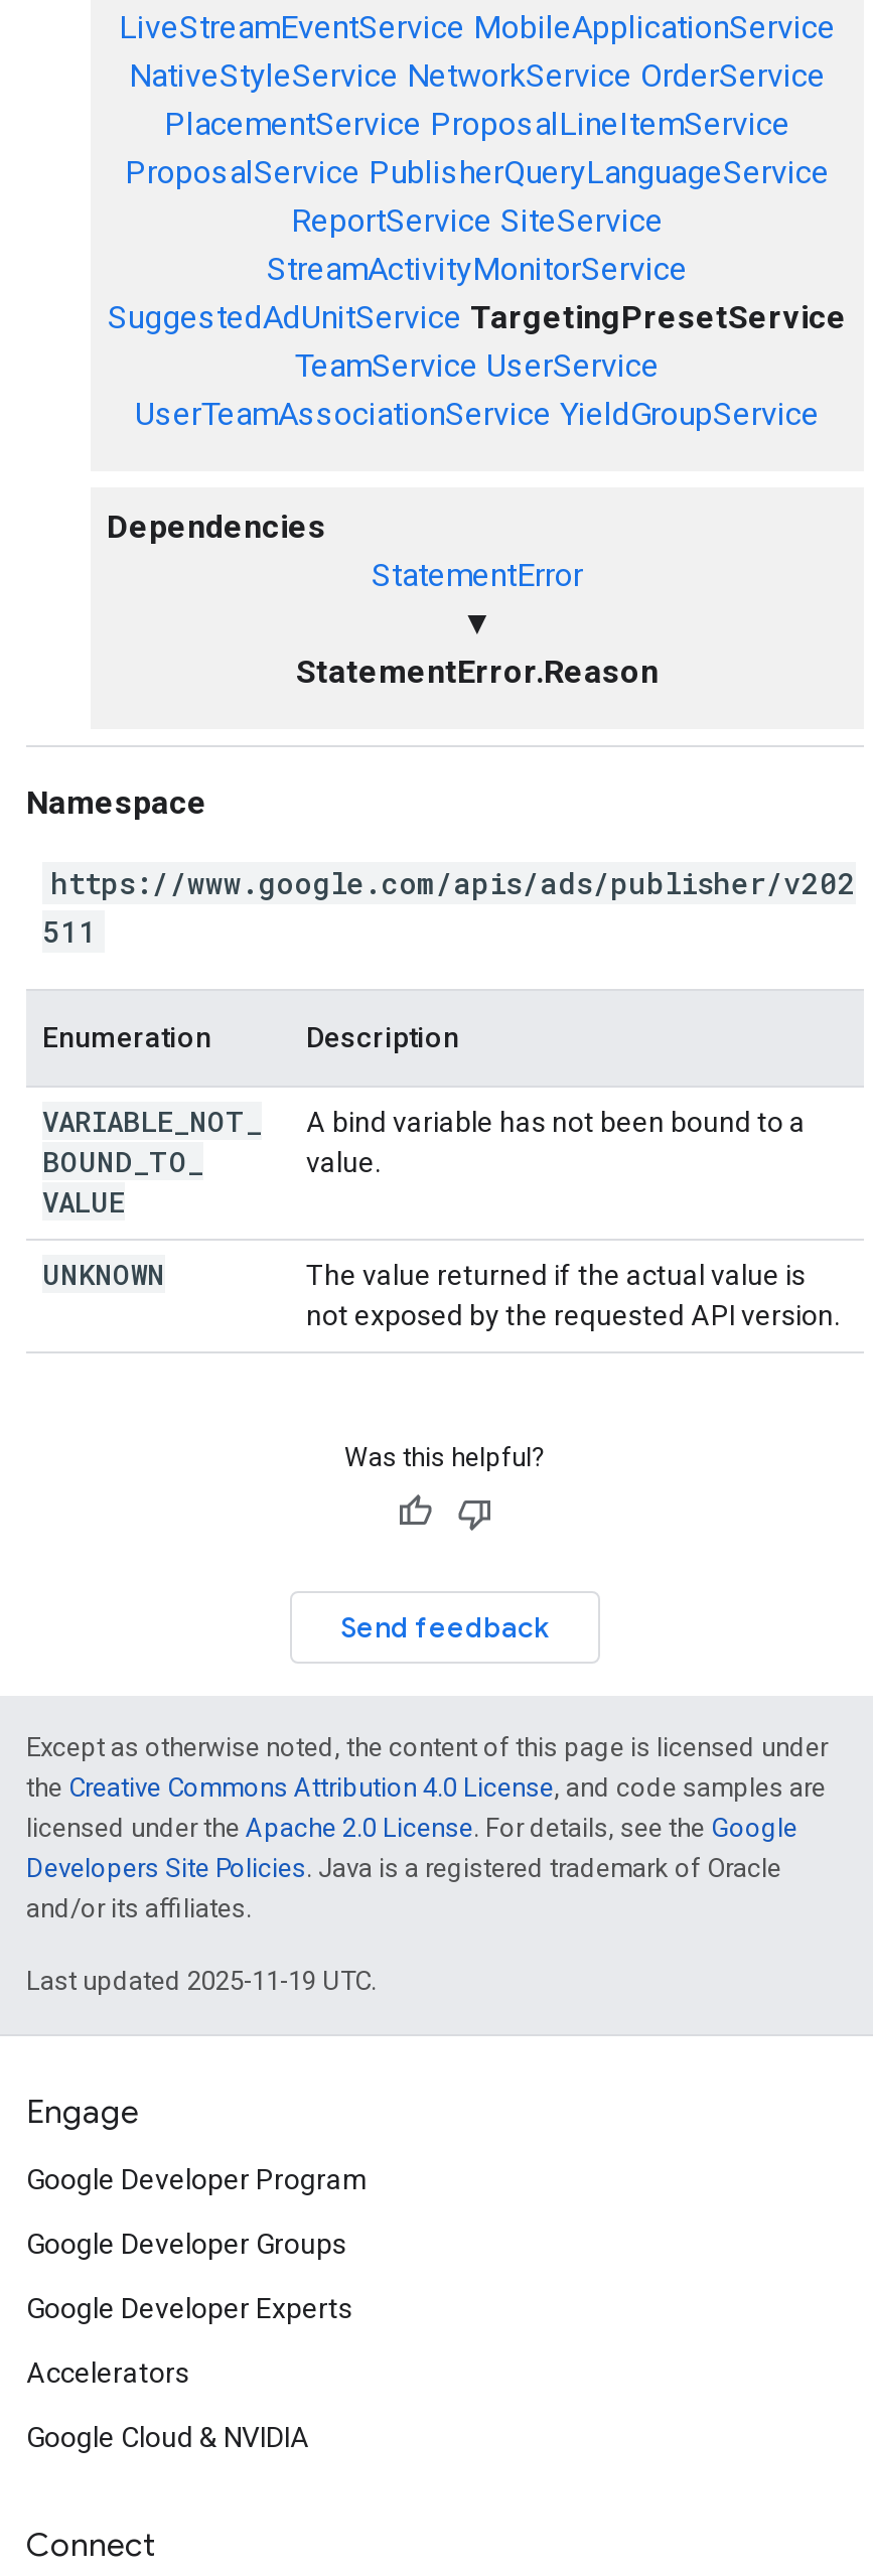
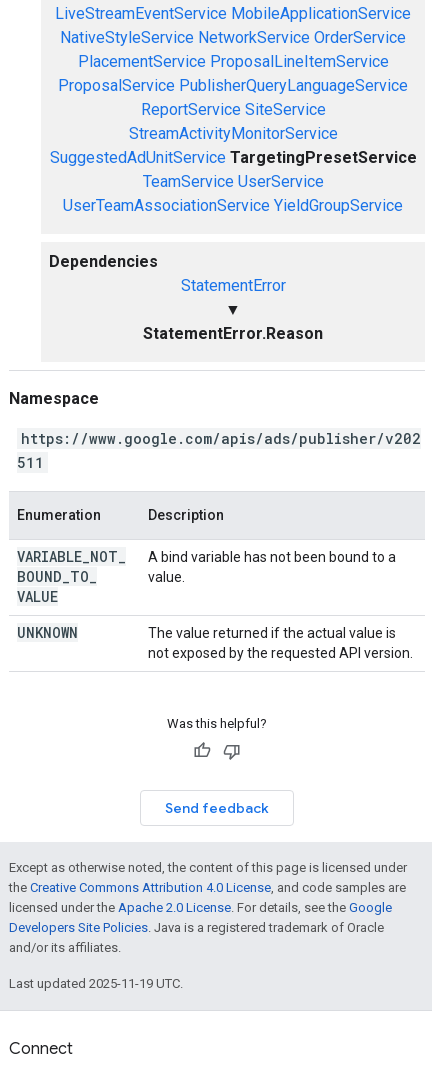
- Engage
- Google Developer Program
- Google Developer Groups
- Google Developer Experts
- Accelerators
- Google Cloud & NVIDIA
